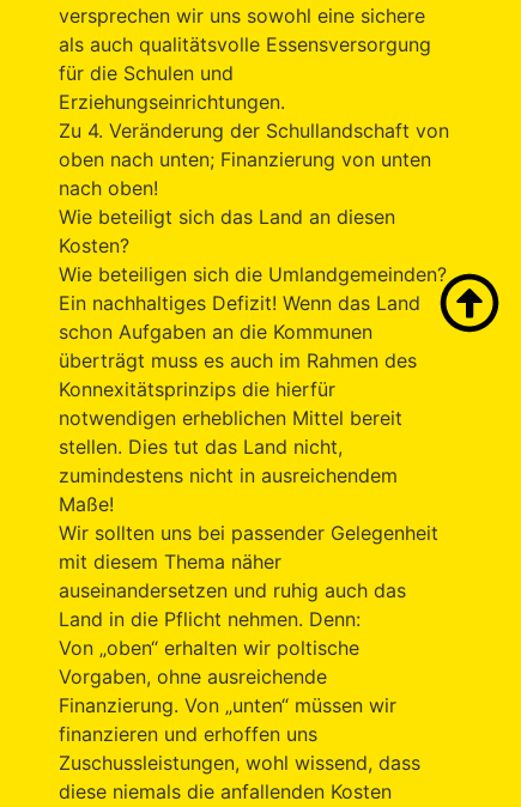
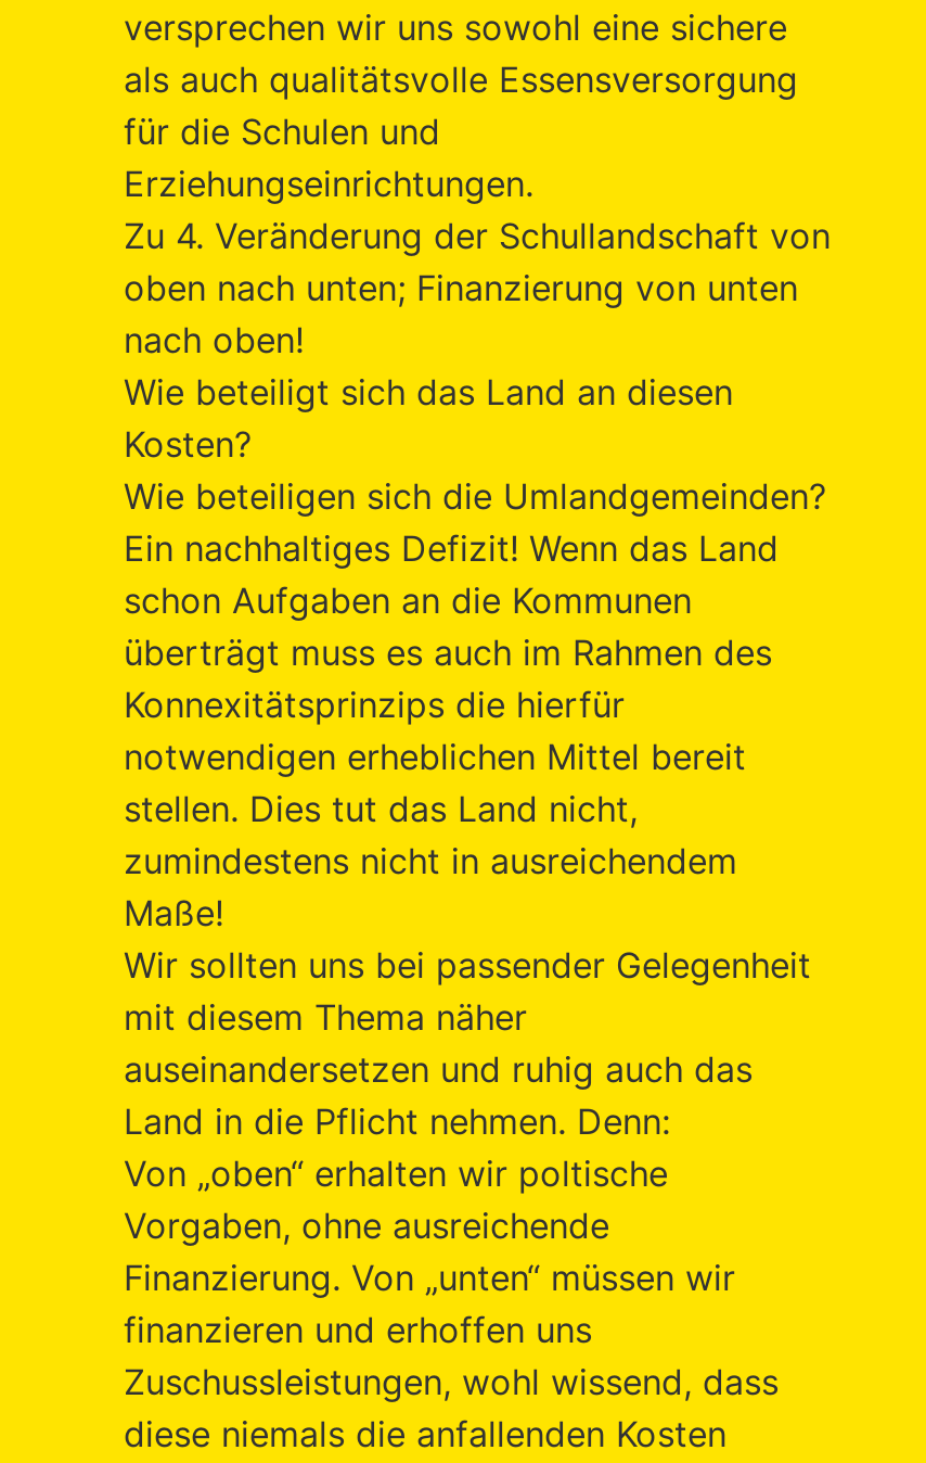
- [image]
